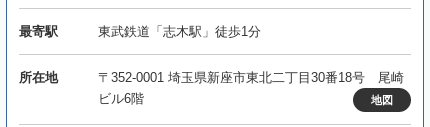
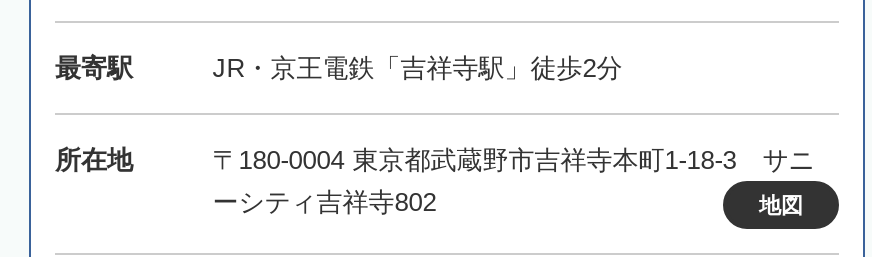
- 東武鉄道「志木駅」徒歩1分
+ JR・京王電鉄「吉祥寺駅」徒歩2分

- 〒352-0001 埼玉県新座市東北二丁目30番18号 尾崎
- ビル6階
+ 〒180-0004 東京都武蔵野市吉祥寺本町1-18-3 サニ
+ ーシティ吉祥寺802
